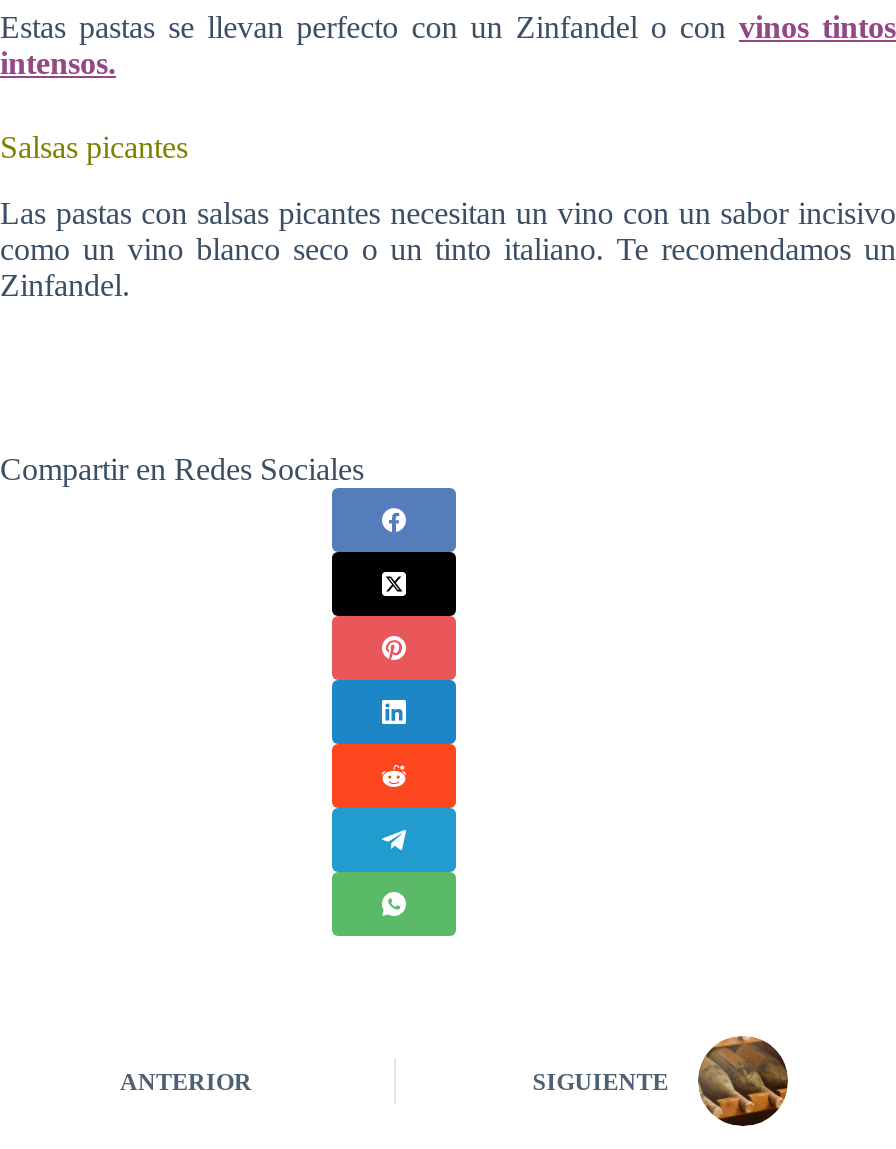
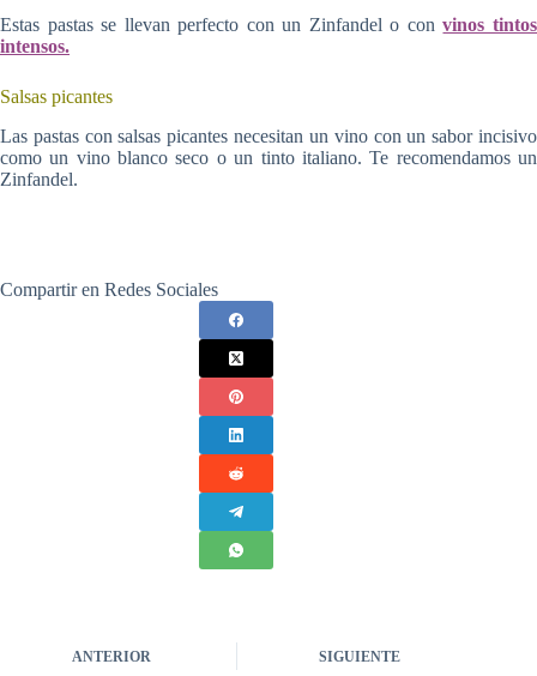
- [image]
